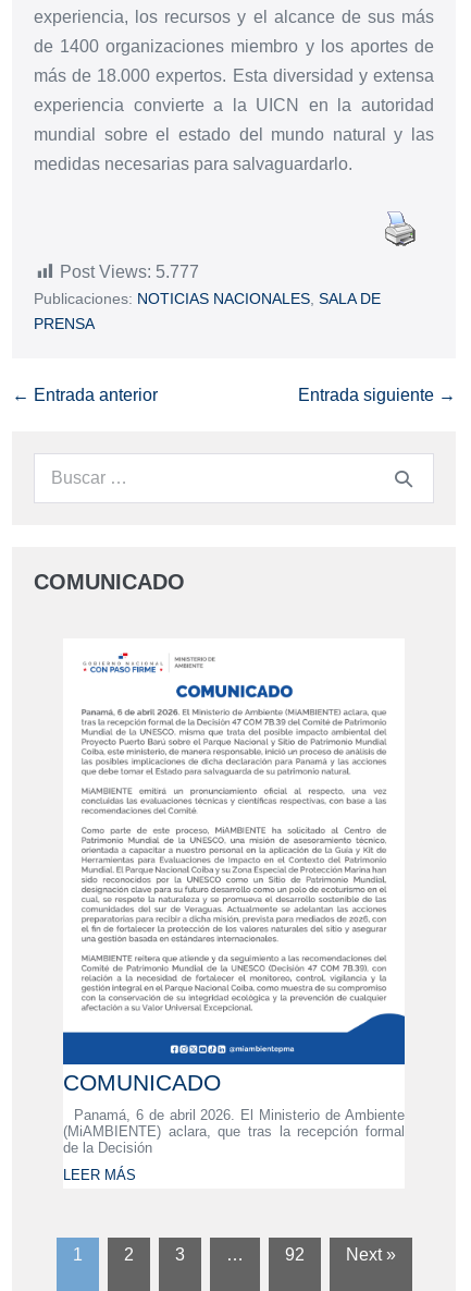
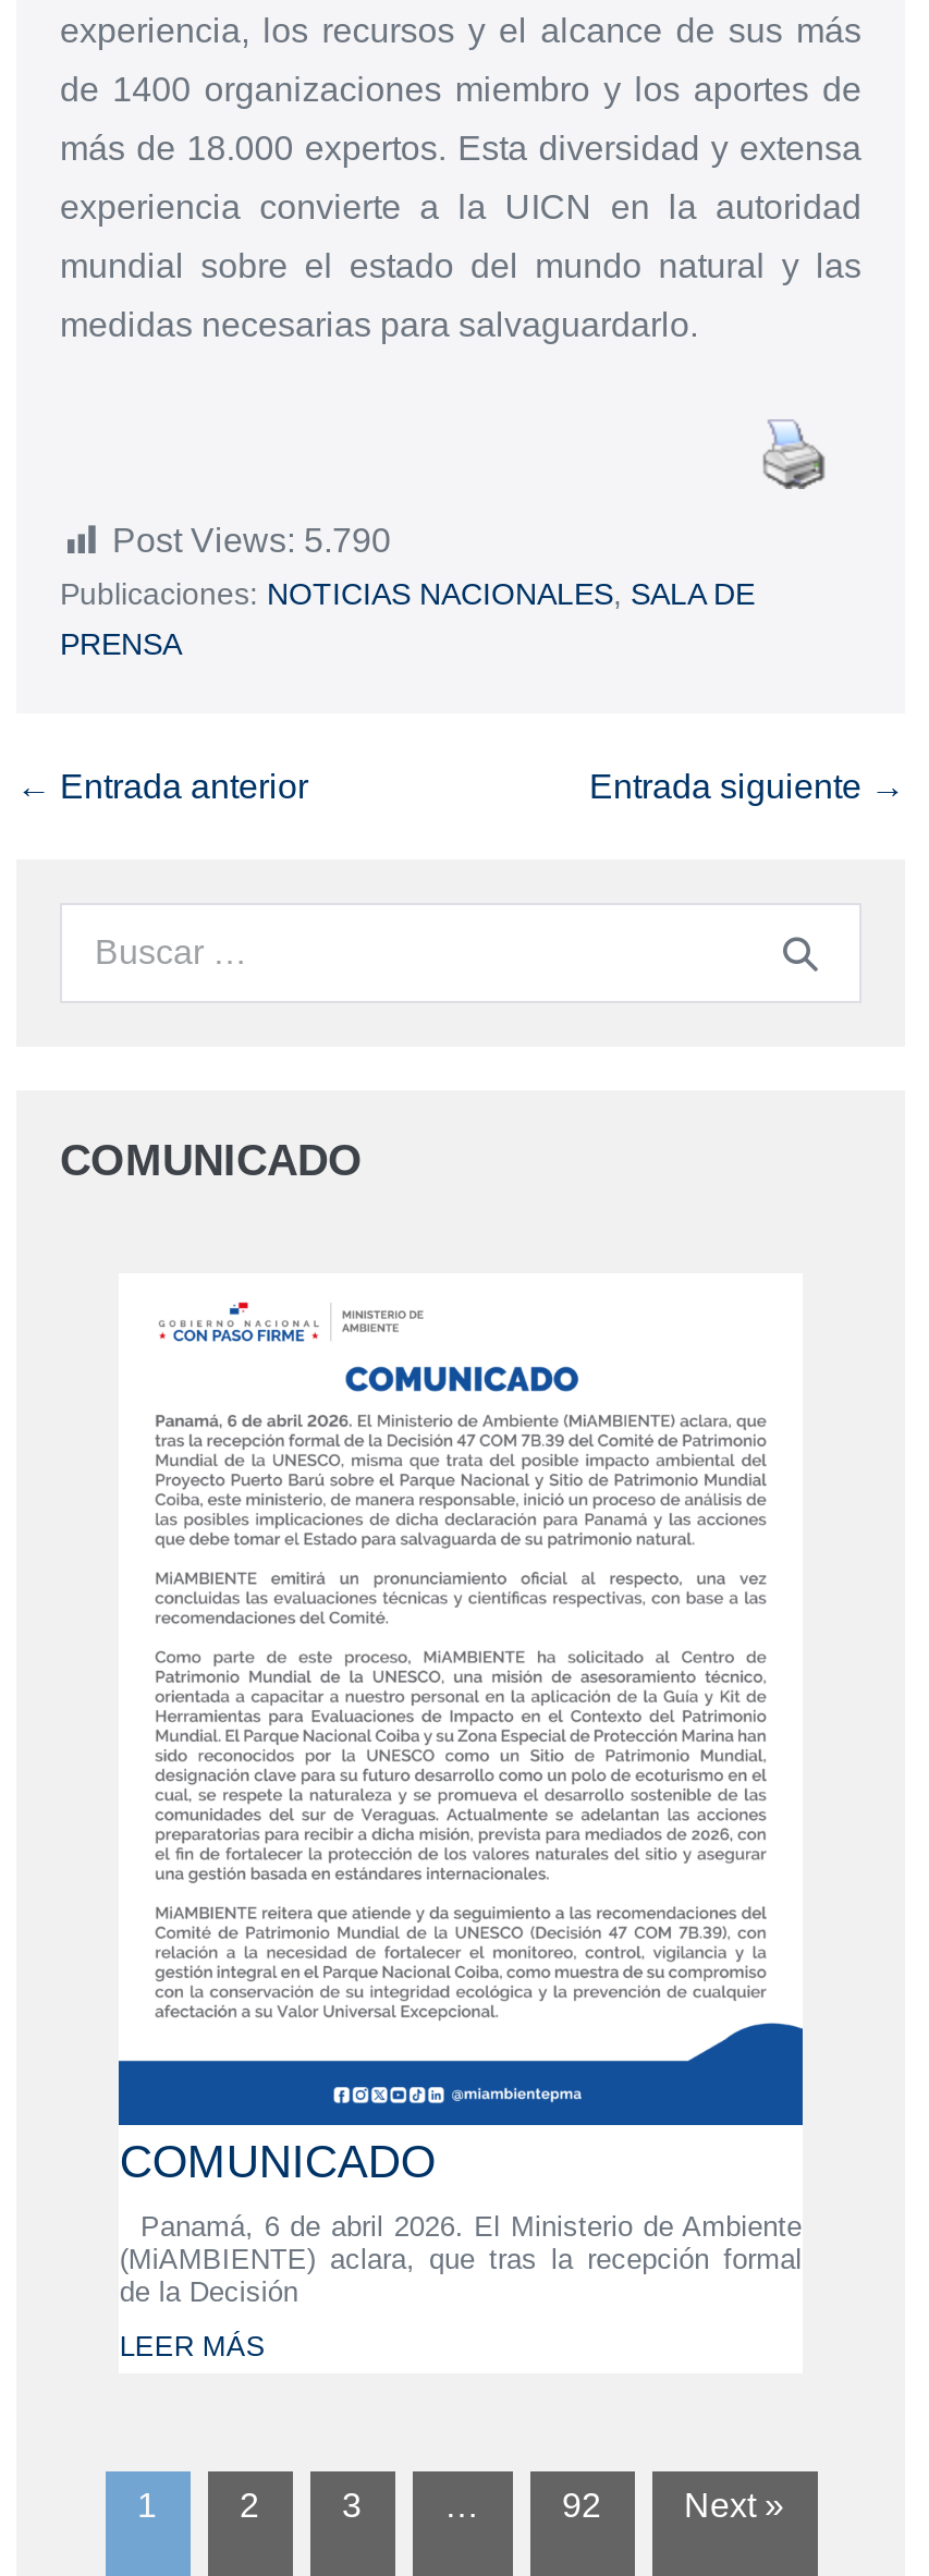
- Post Views: 5.777
+ Post Views: 5.790
